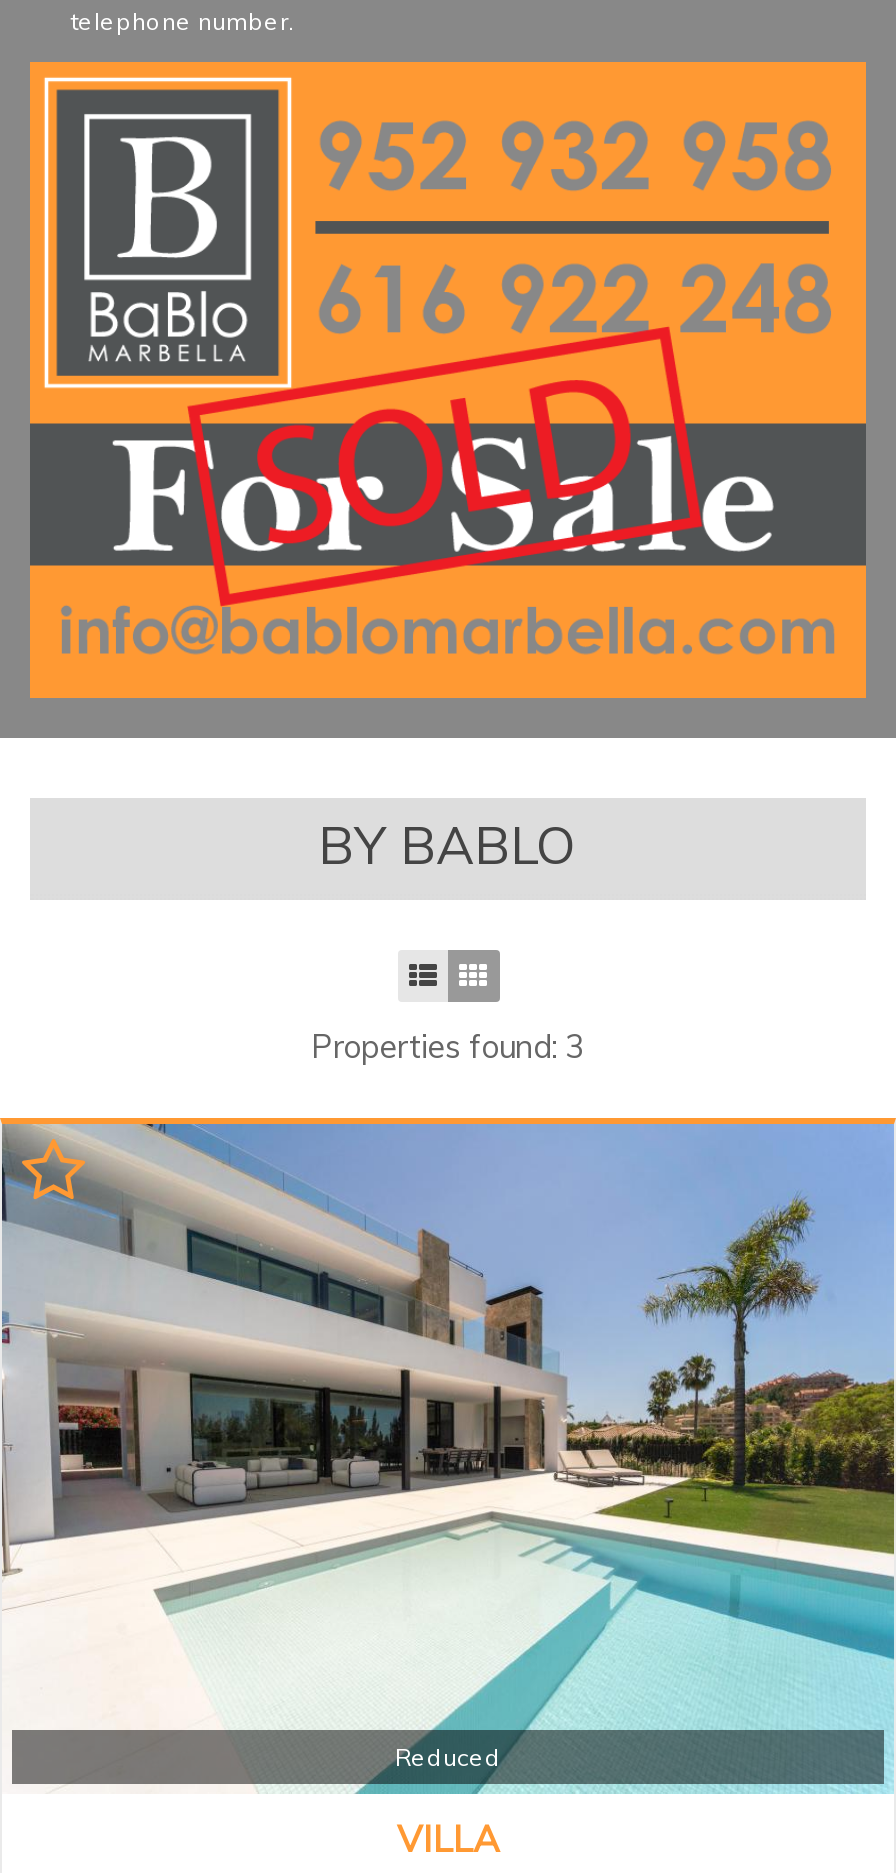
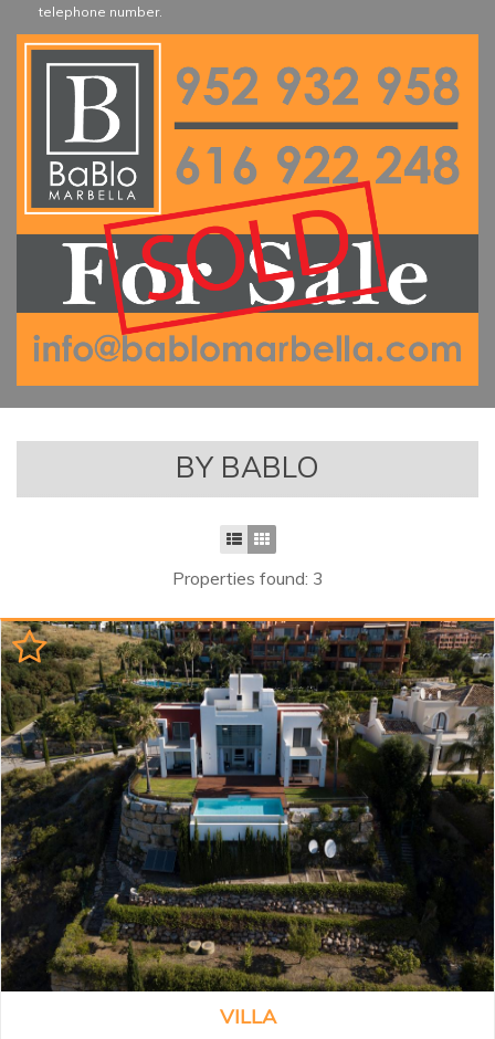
- [image]
+ [image]

- Reduced
